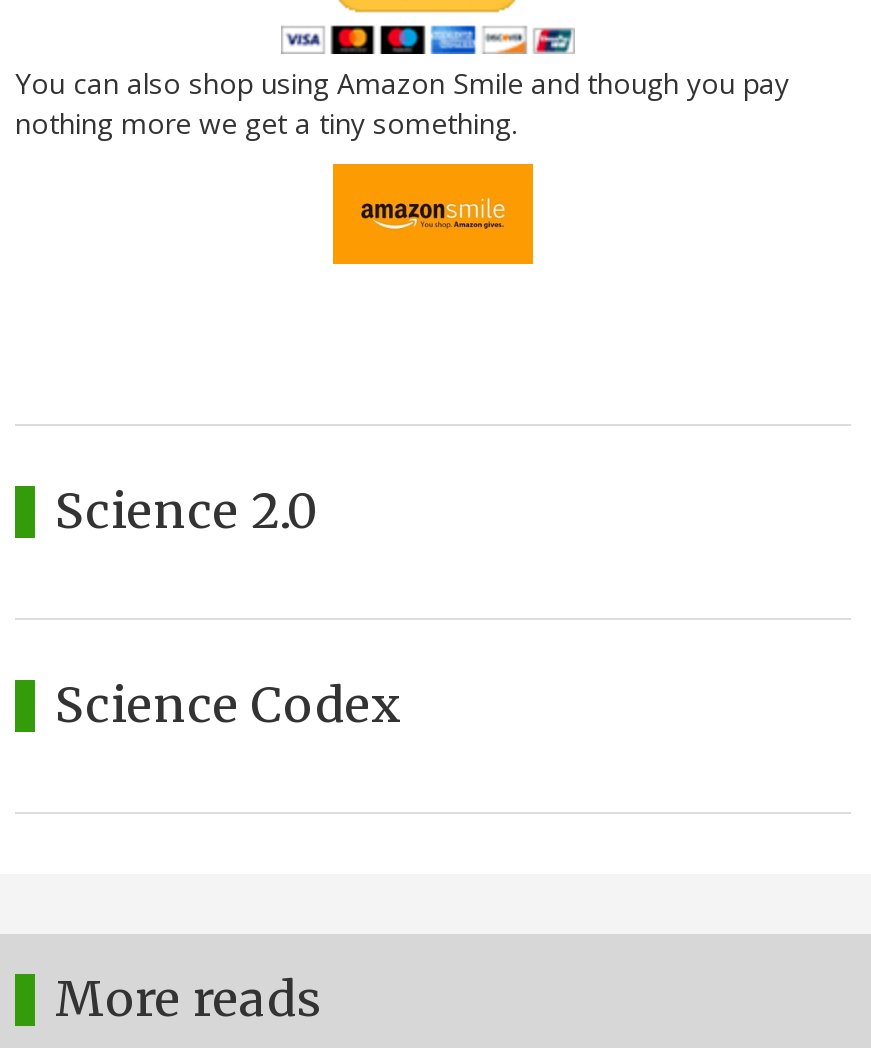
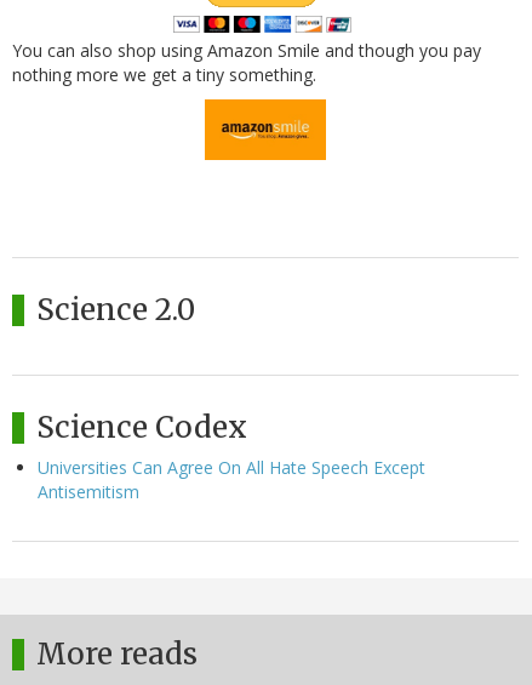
+ Universities Can Agree On All Hate Speech Except
+ Antisemitism
